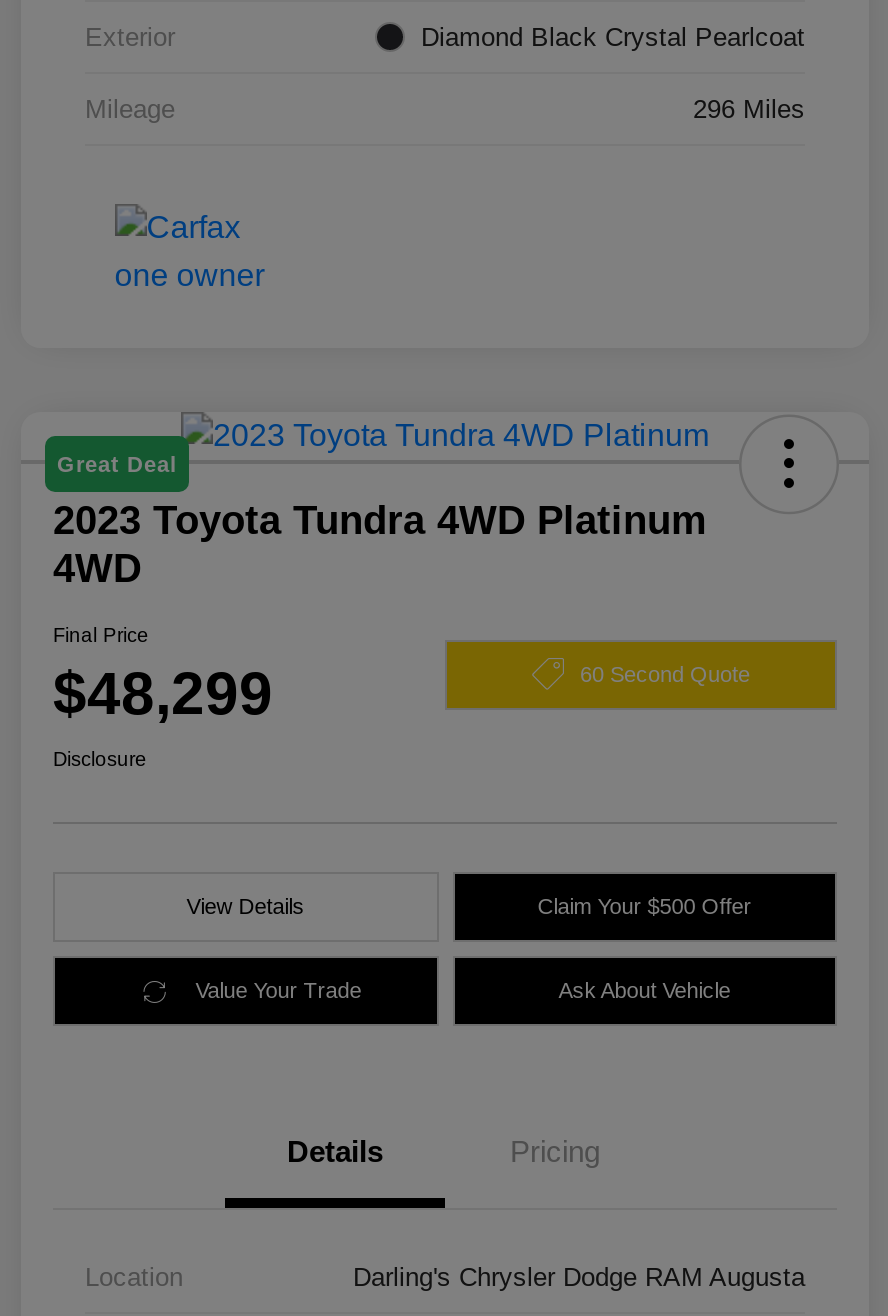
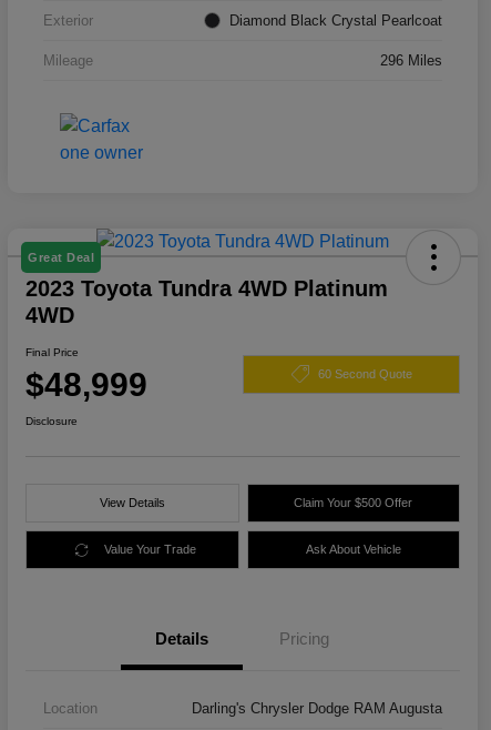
- $48,299
+ $48,999
